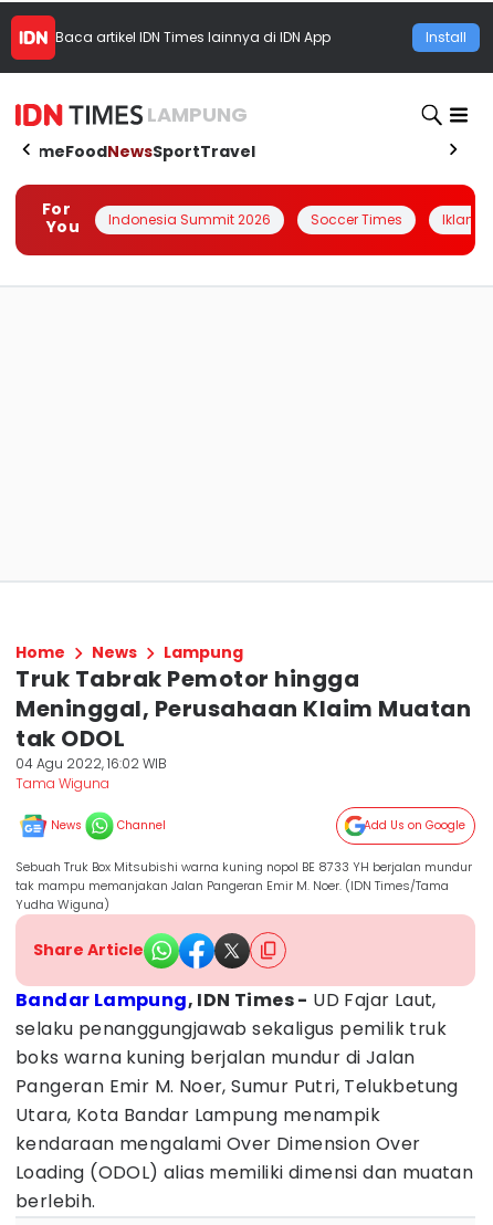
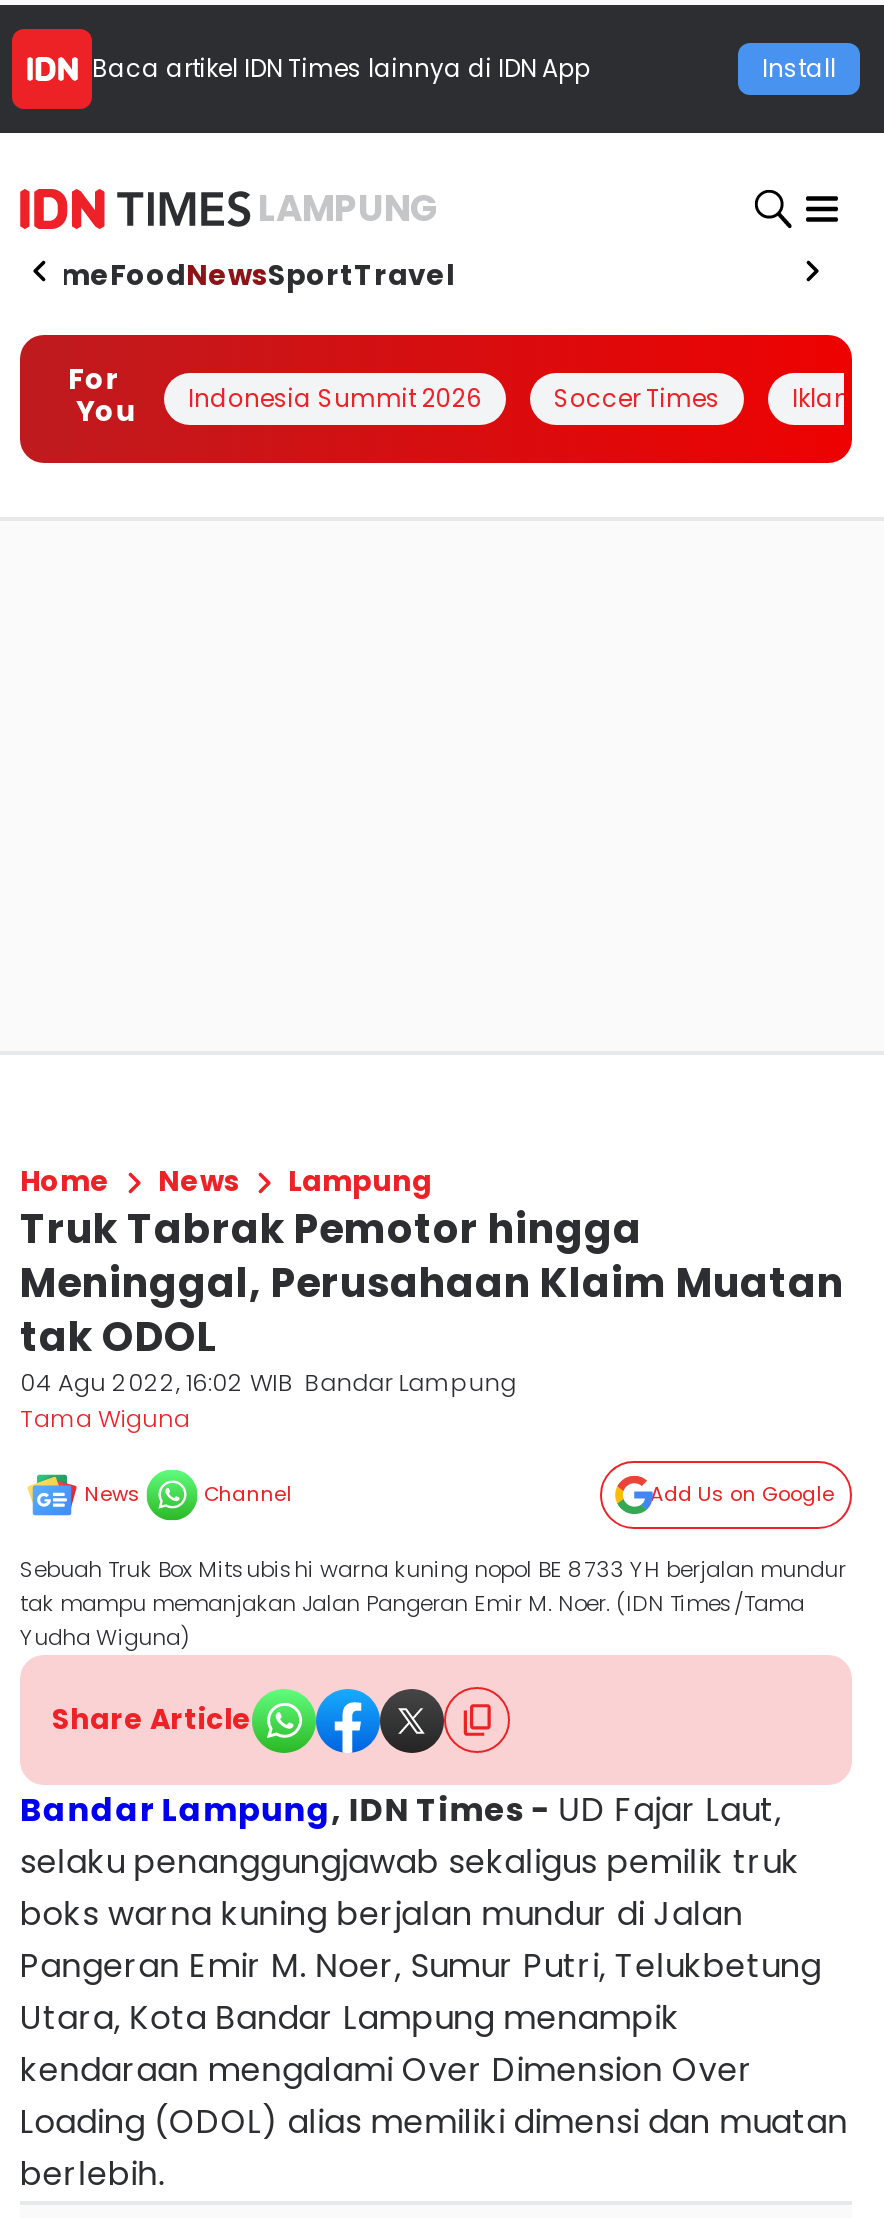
- 04 Agu 2022, 16:02 WIB
+ 04 Agu 2022, 16:02 WIB Bandar Lampung
